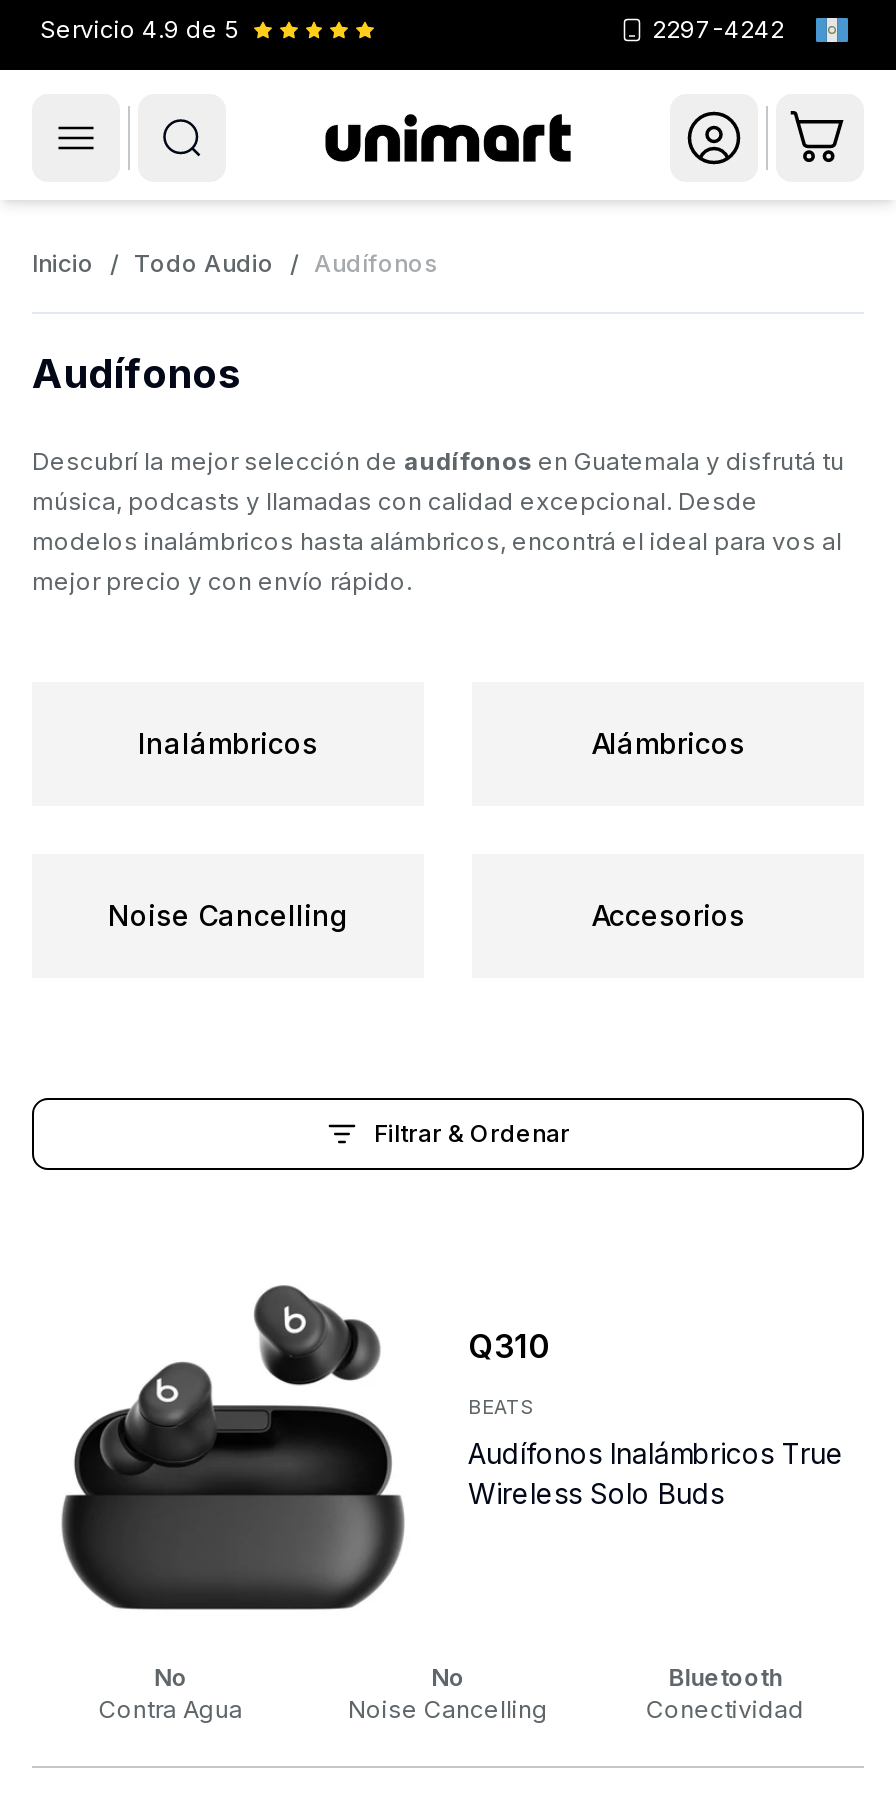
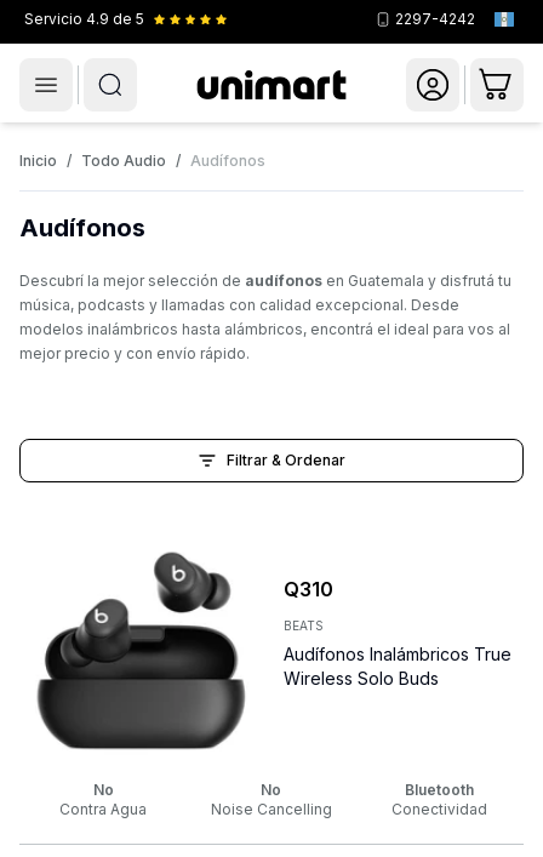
- Inalámbricos
- Alámbricos

- Noise Cancelling
- Accesorios
